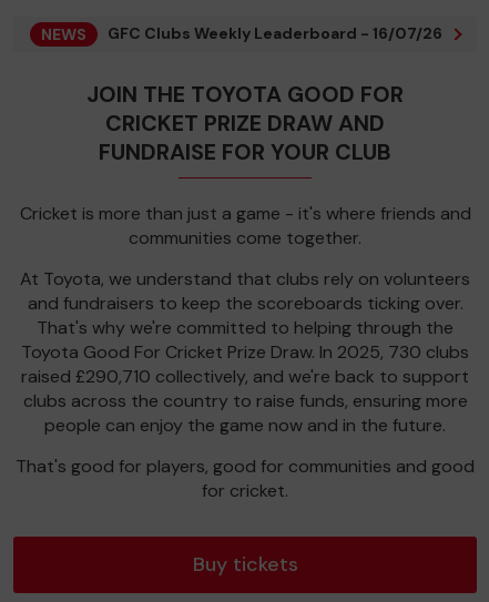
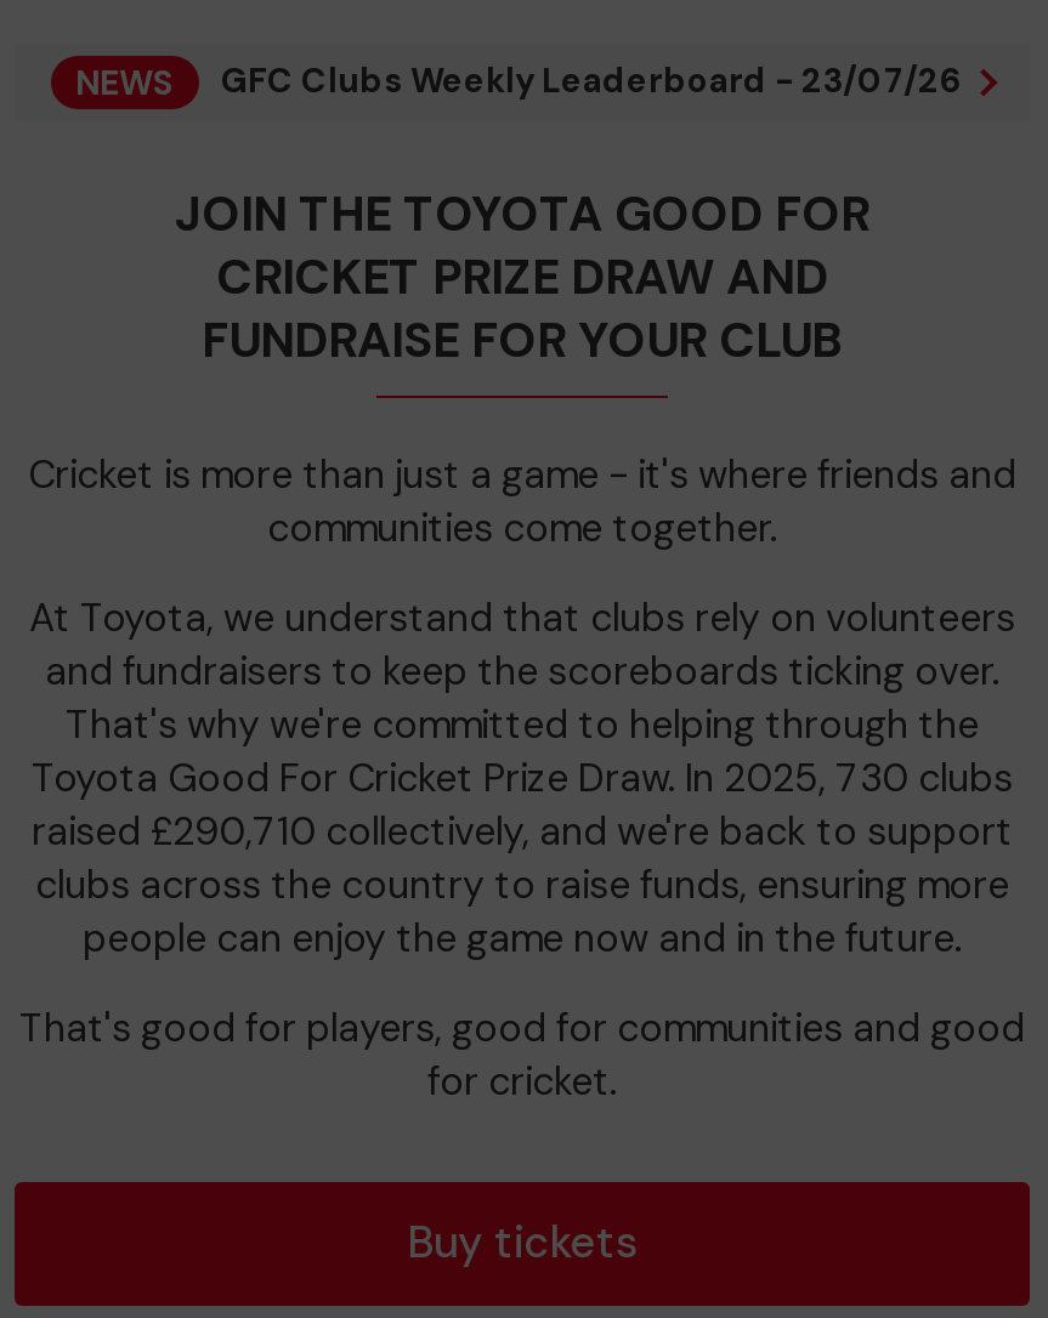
- GFC Clubs Weekly Leaderboard - 16/07/26
+ GFC Clubs Weekly Leaderboard - 23/07/26
